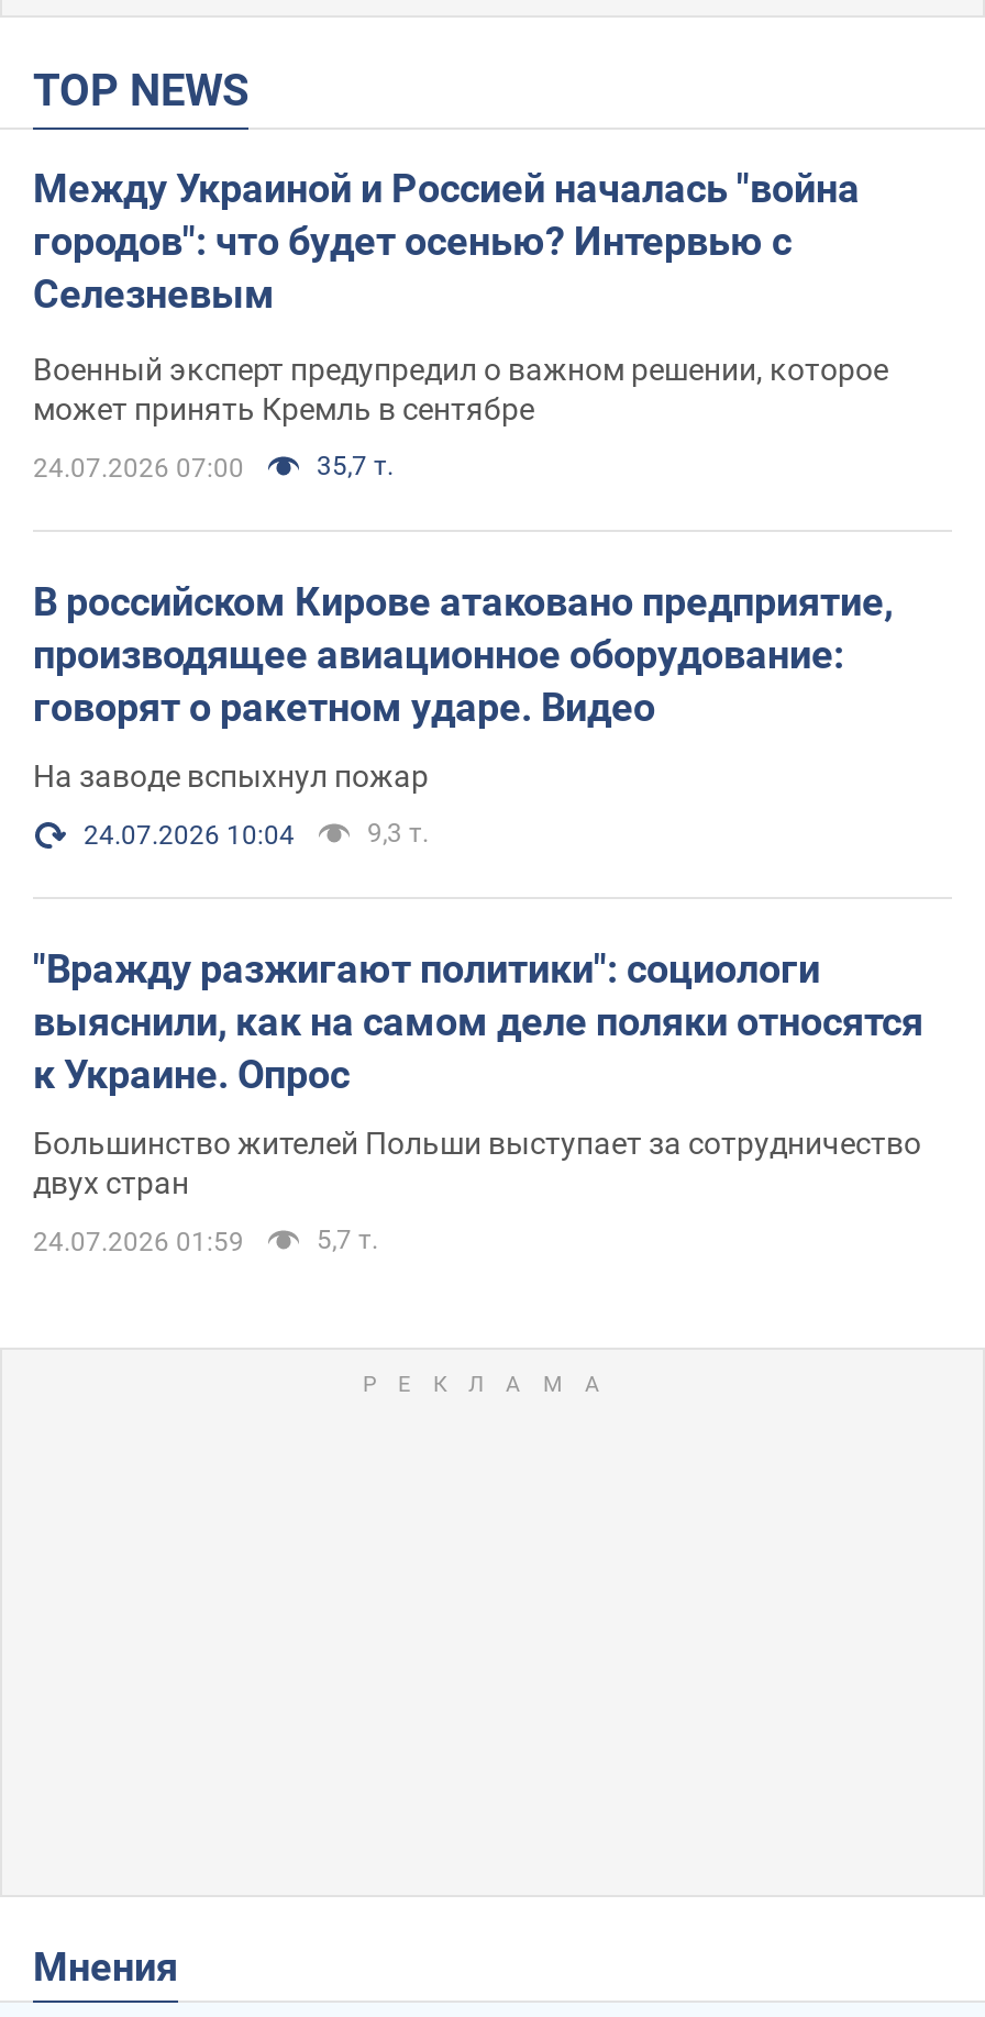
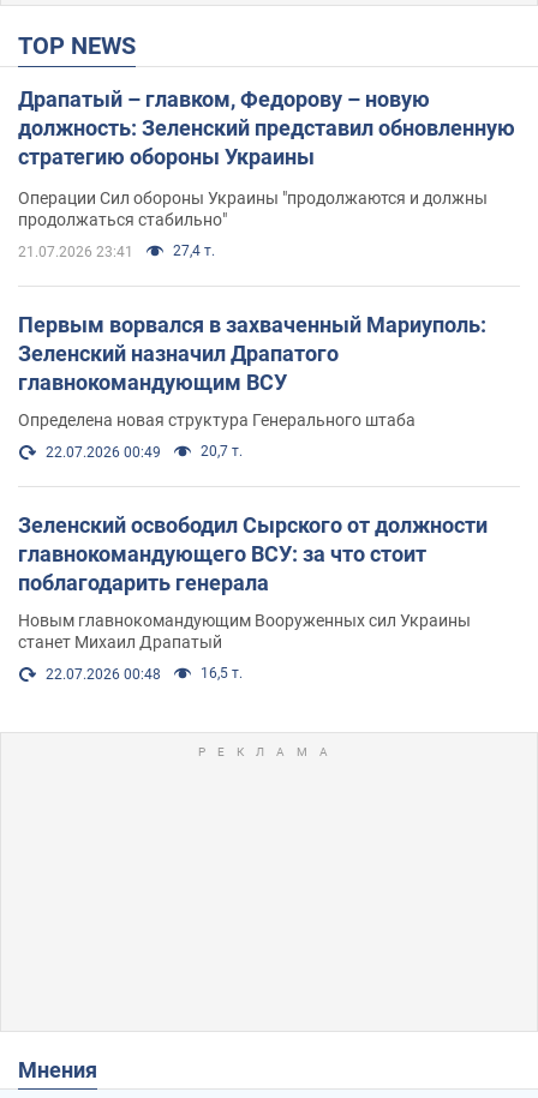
- Между Украиной и Россией началась "война
- городов": что будет осенью? Интервью с
- Селезневым
+ Драпатый – главком, Федорову – новую
+ должность: Зеленский представил обновленную
+ стратегию обороны Украины

- Военный эксперт предупредил о важном решении, которое
- может принять Кремль в сентябре
+ Операции Сил обороны Украины "продолжаются и должны
+ продолжаться стабильно"

- 24.07.2026 07:00
- 35,7 т.
+ 21.07.2026 23:41
+ 27,4 т.

- В российском Кирове атаковано предприятие,
- производящее авиационное оборудование:
- говорят о ракетном ударе. Видео
+ Первым ворвался в захваченный Мариуполь:
+ Зеленский назначил Драпатого
+ главнокомандующим ВСУ

- На заводе вспыхнул пожар
+ Определена новая структура Генерального штаба

- 24.07.2026 10:04
- 9,3 т.
+ 22.07.2026 00:49
+ 20,7 т.

- "Вражду разжигают политики": социологи
- выяснили, как на самом деле поляки относятся
- к Украине. Опрос
+ Зеленский освободил Сырского от должности
+ главнокомандующего ВСУ: за что стоит
+ поблагодарить генерала

- Большинство жителей Польши выступает за сотрудничество
- двух стран
+ Новым главнокомандующим Вооруженных сил Украины
+ станет Михаил Драпатый

- 24.07.2026 01:59
- 5,7 т.
+ 22.07.2026 00:48
+ 16,5 т.
